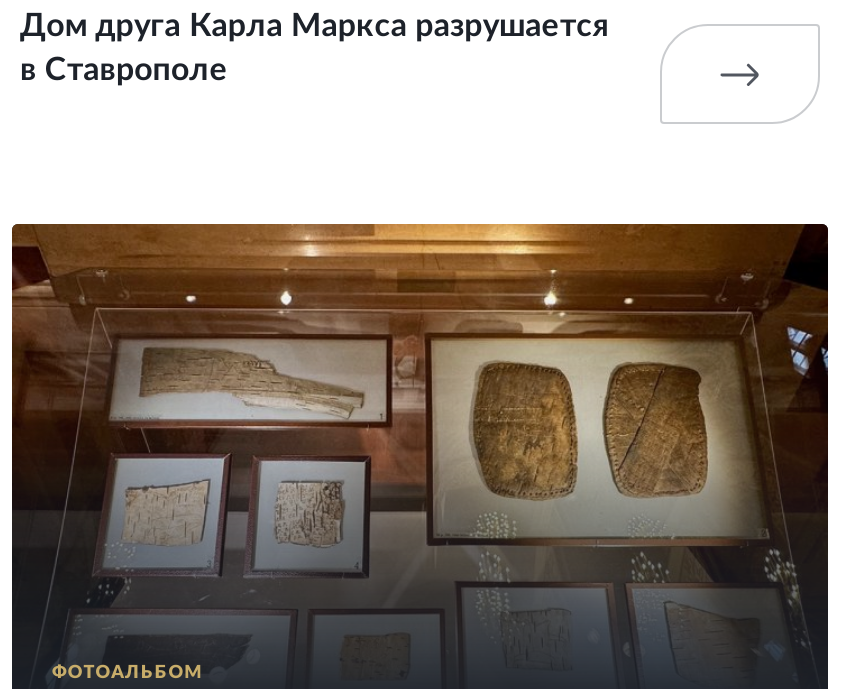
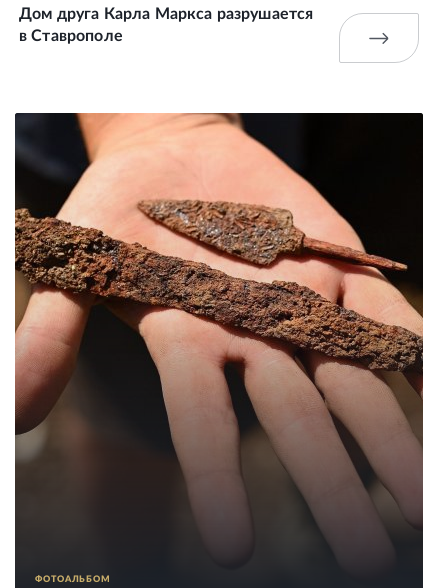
- [image]
+ [image]
